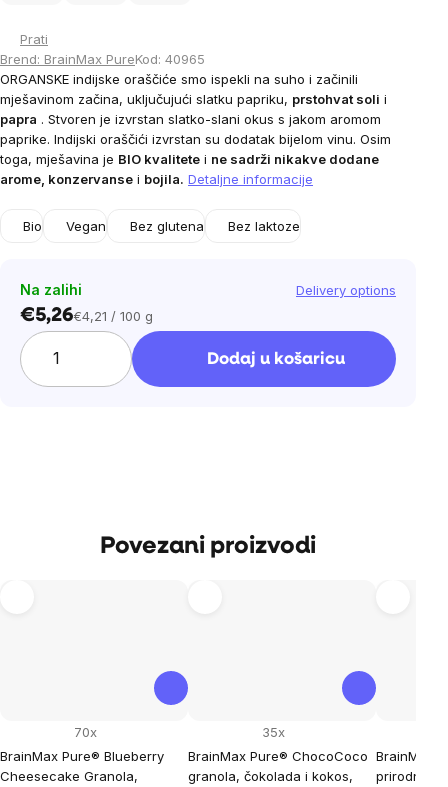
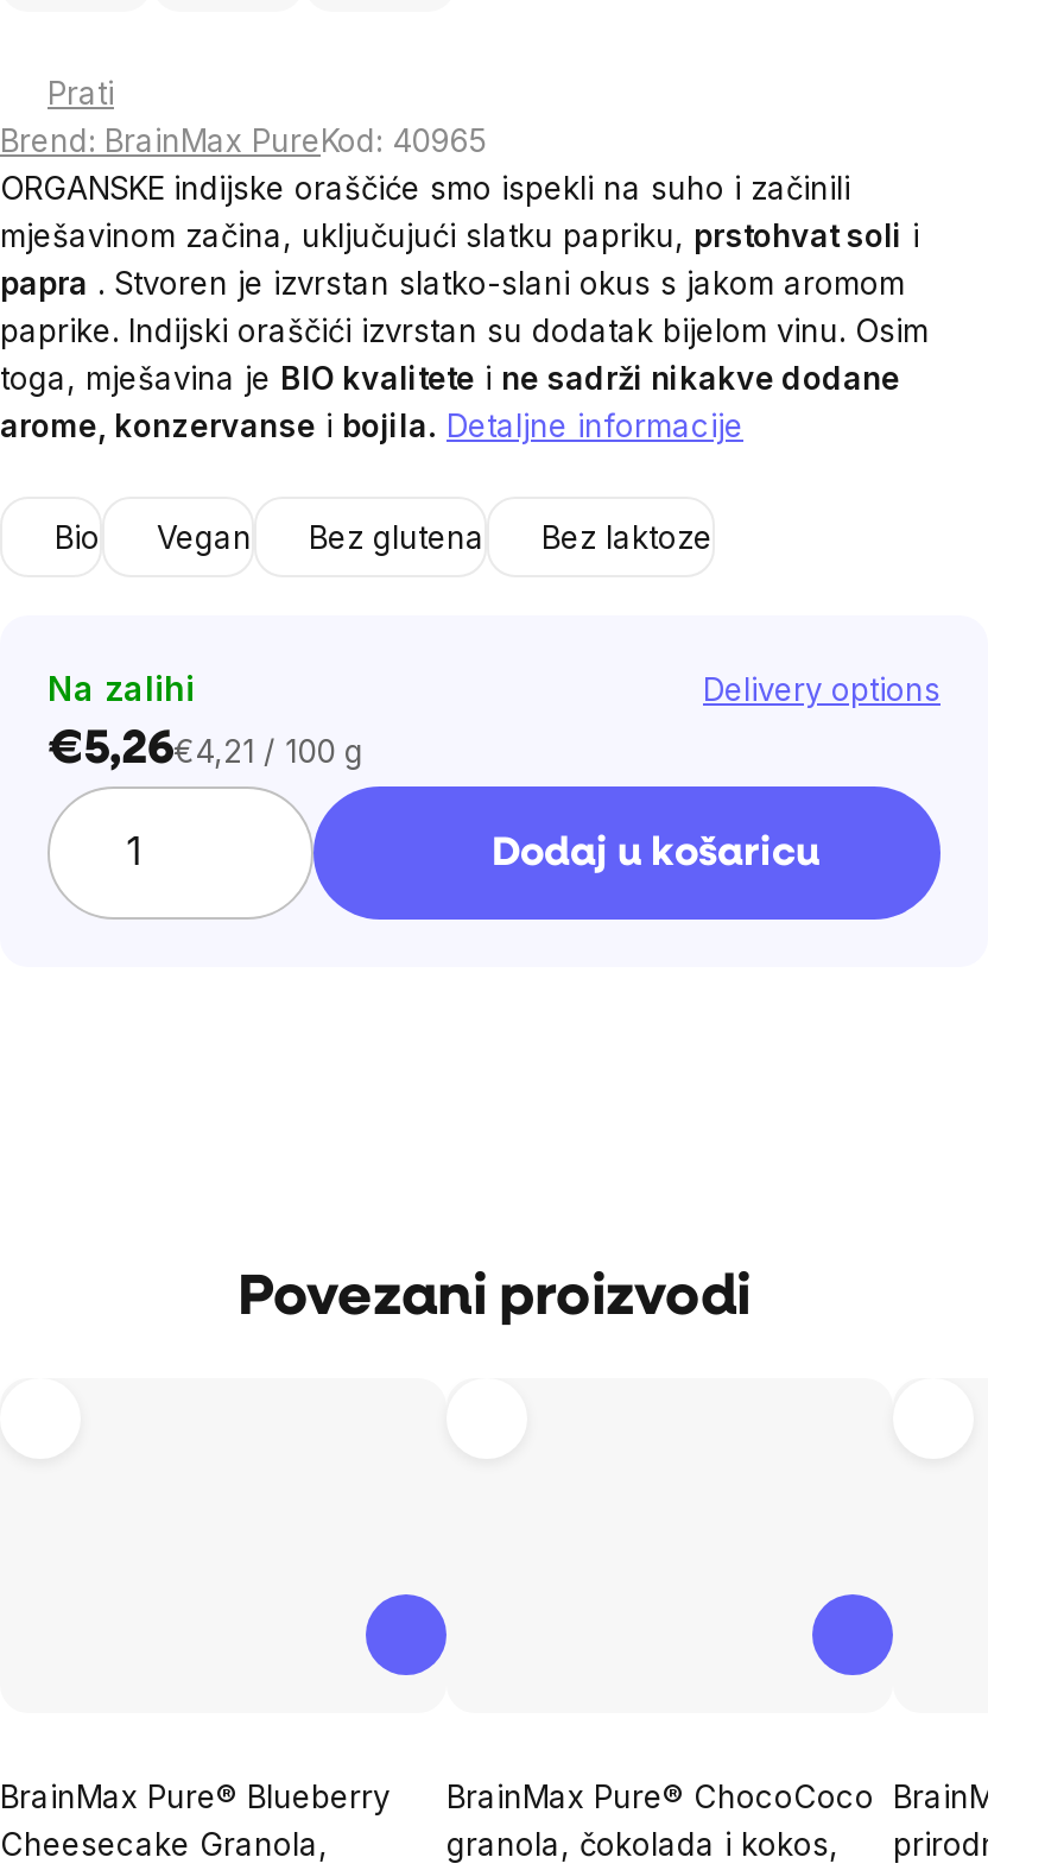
- 70x

- 35x
